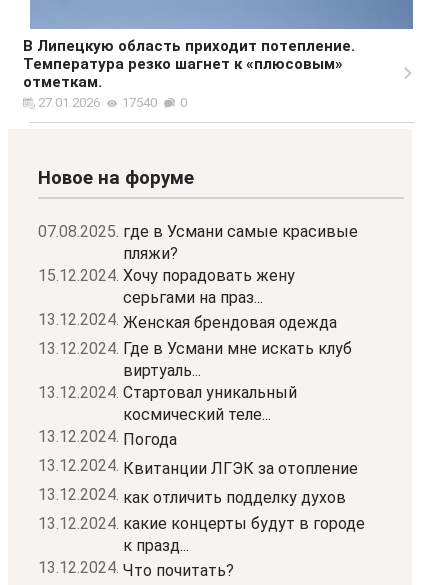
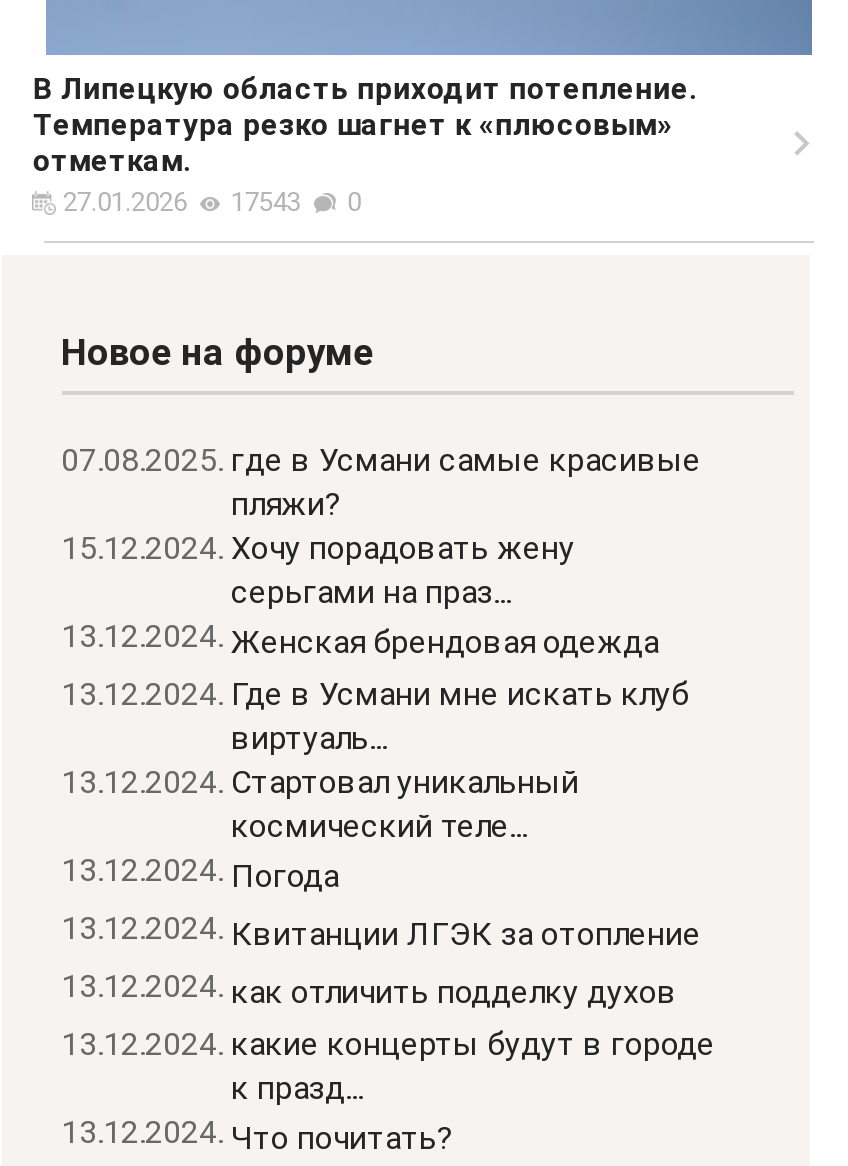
- 27.01.2026 17540 0
+ 27.01.2026 17543 0
